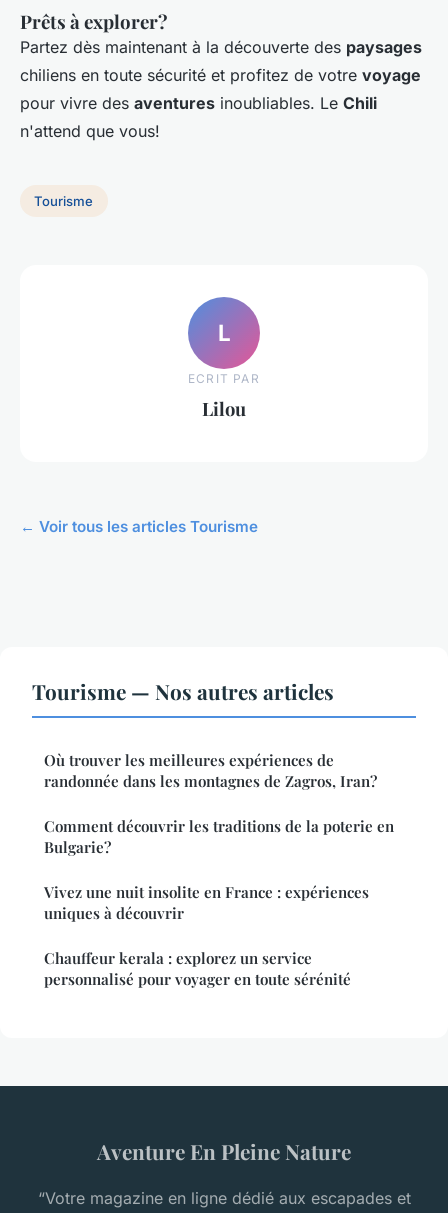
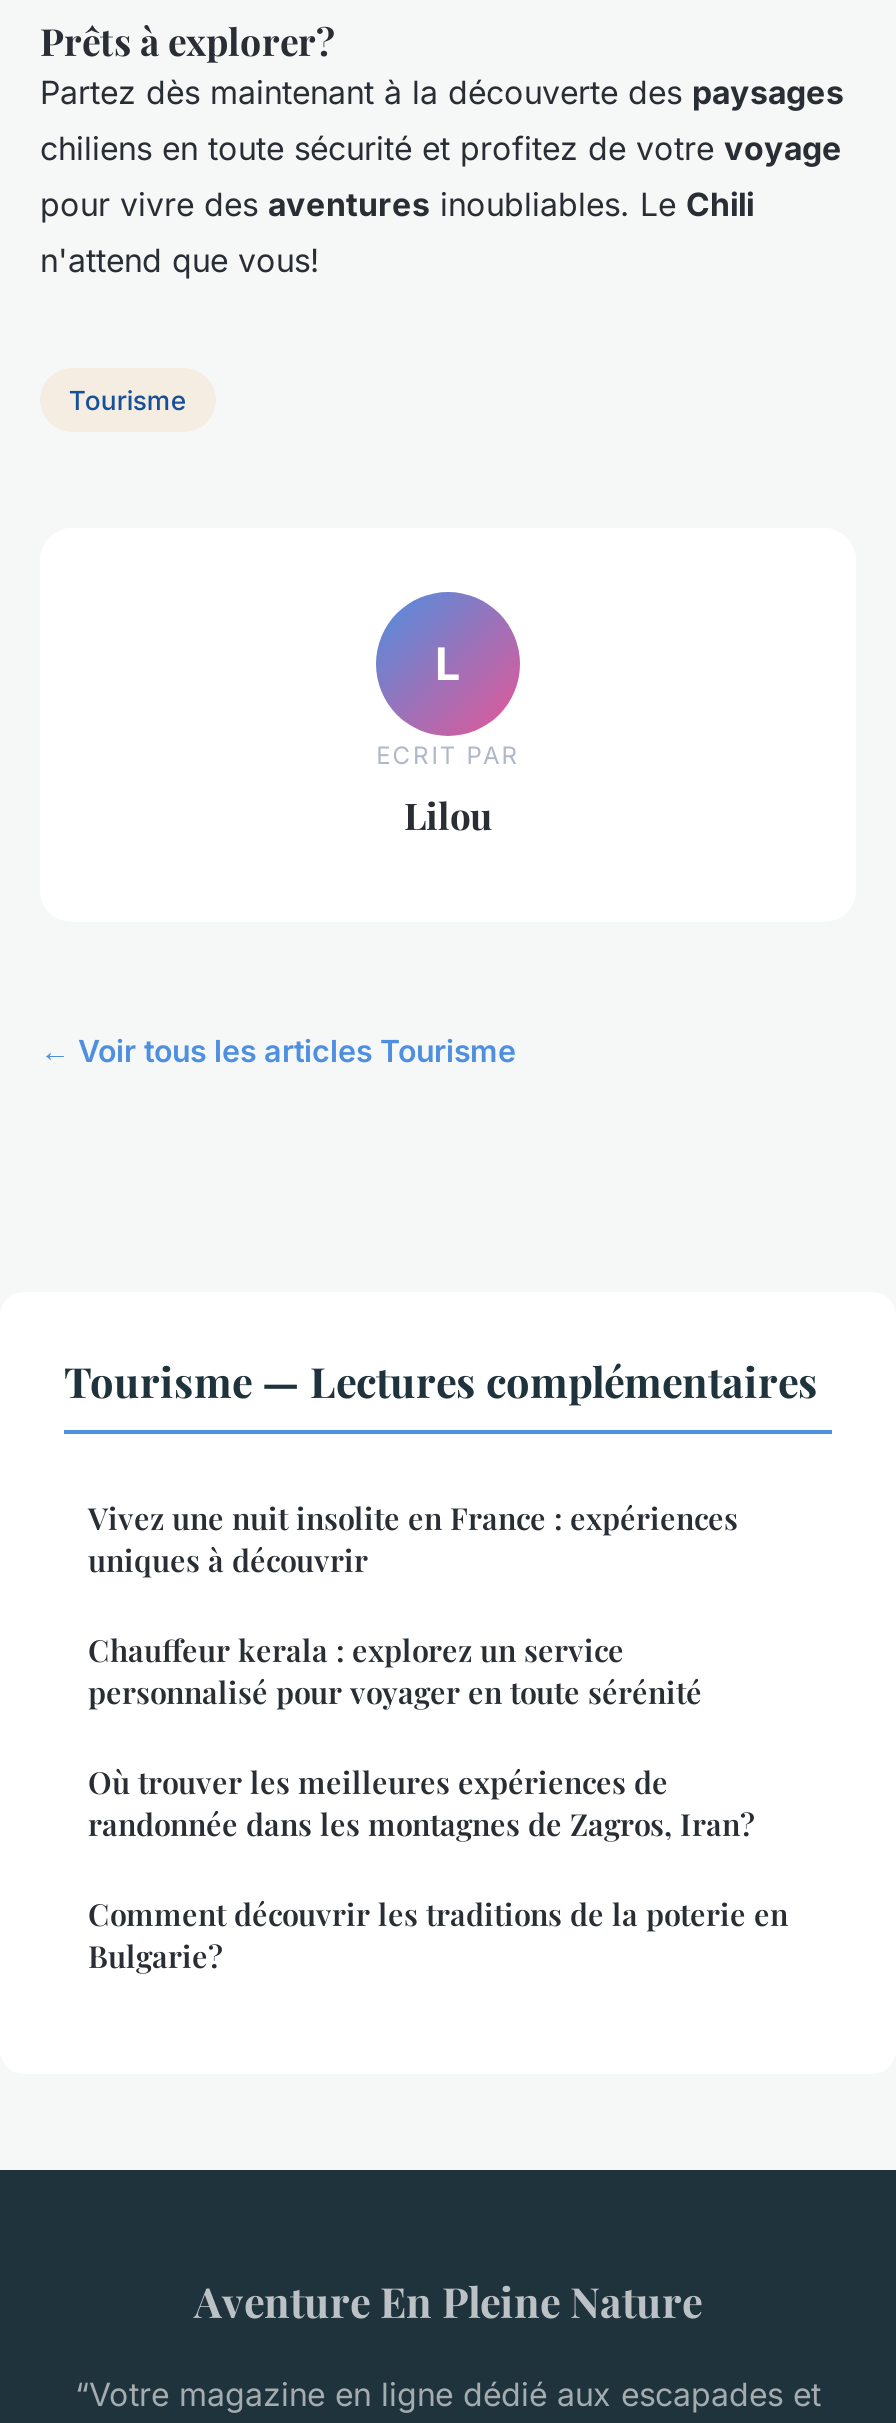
- Tourisme — Nos autres articles
+ Tourisme — Lectures complémentaires

moved down: Où trouver les meilleures expériences de | randonnée dans les montagnes de Zagros, Iran? | Comment découvrir les traditions de la poterie en | Bulgarie?

moved up: Vivez une nuit insolite en France : expériences | uniques à découvrir | Chauffeur kerala : explorez un service | personnalisé pour voyager en toute sérénité
